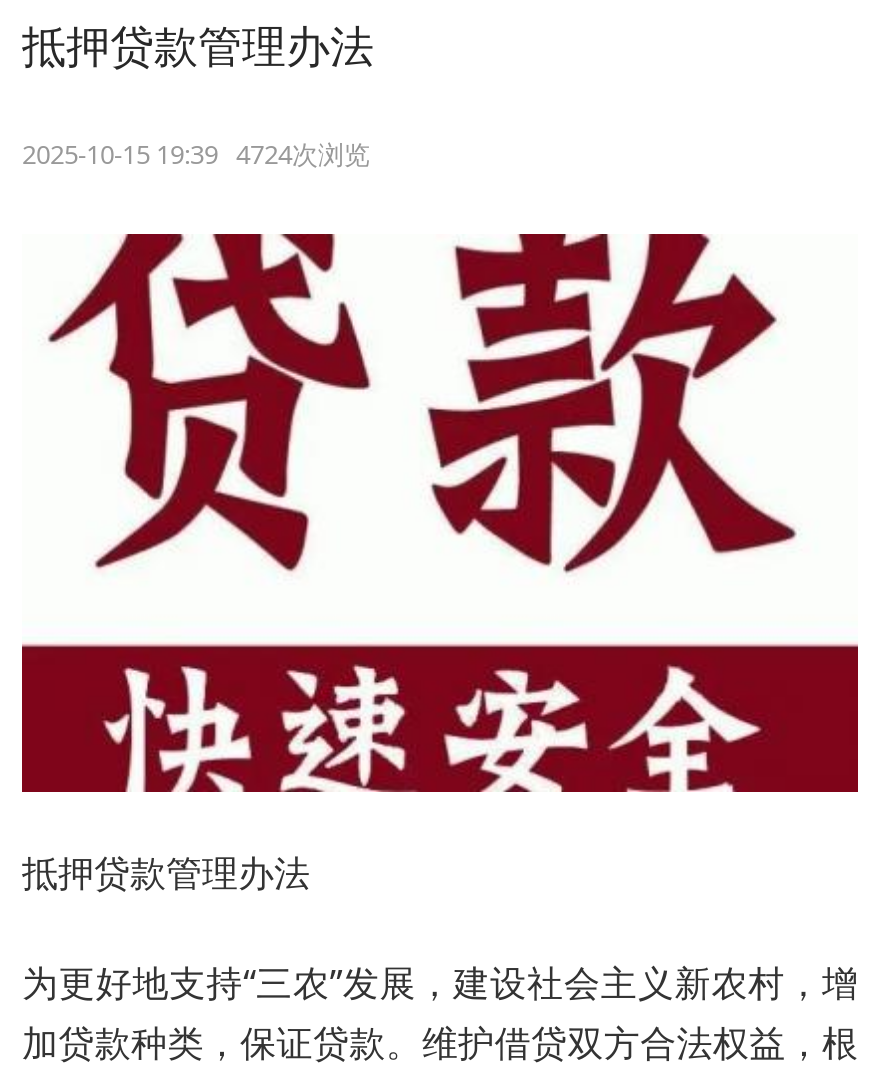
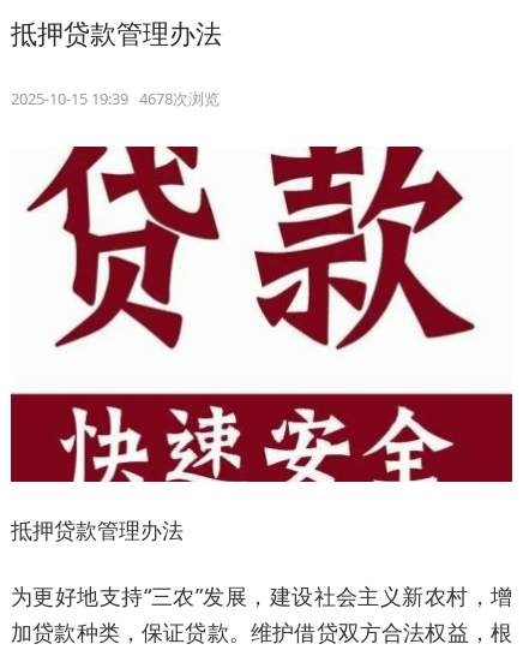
- 2025-10-15 19:39 4724次浏览
+ 2025-10-15 19:39 4678次浏览
